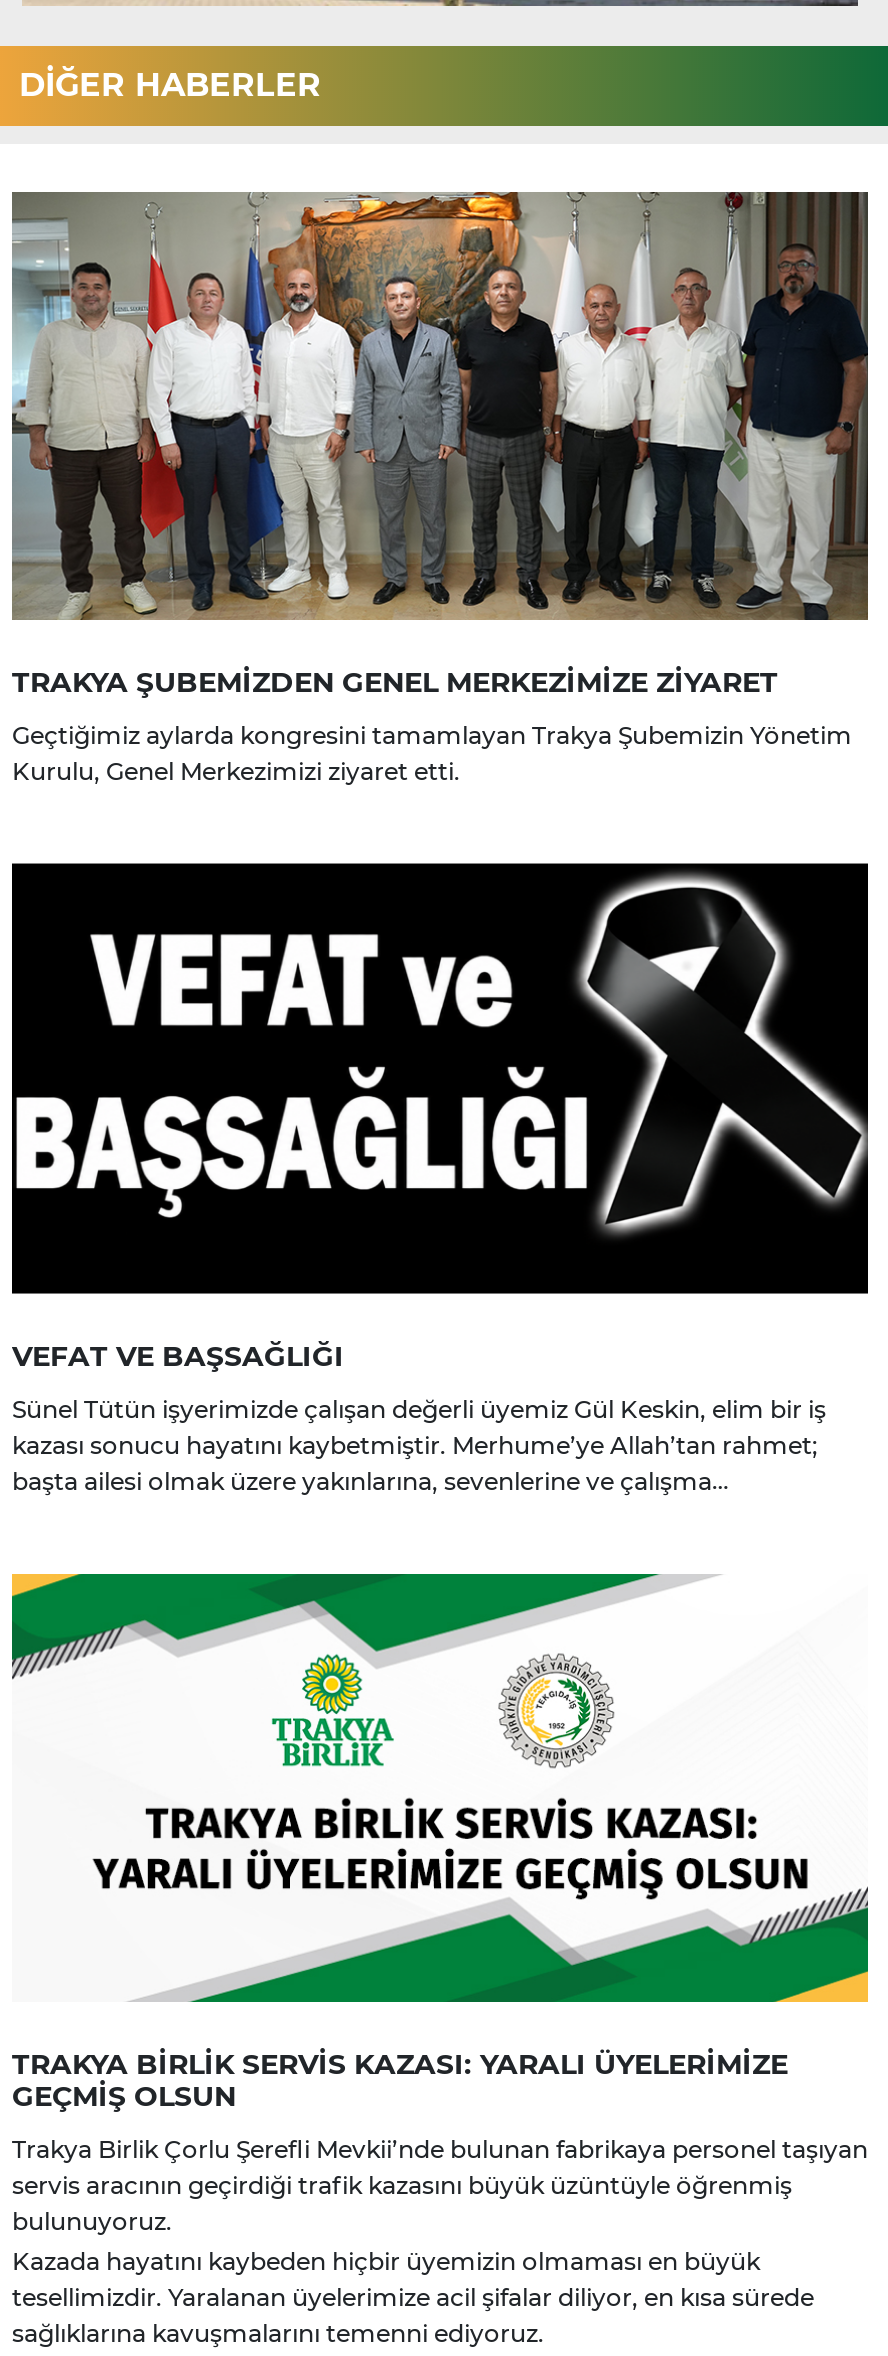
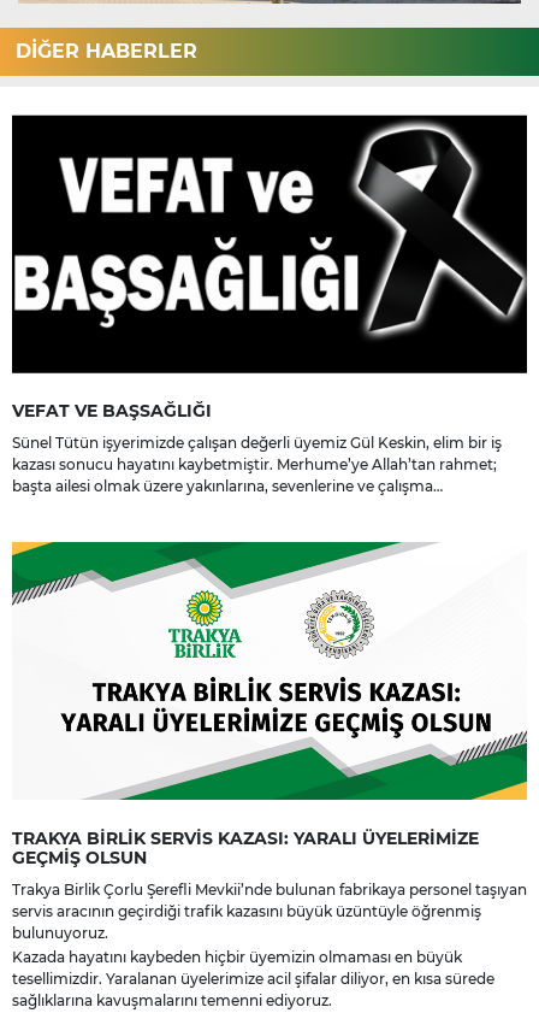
- [image]
- TRAKYA ŞUBEMİZDEN GENEL MERKEZİMİZE ZİYARET
- Geçtiğimiz aylarda kongresini tamamlayan Trakya Şubemizin Yönetim
- Kurulu, Genel Merkezimizi ziyaret etti.
